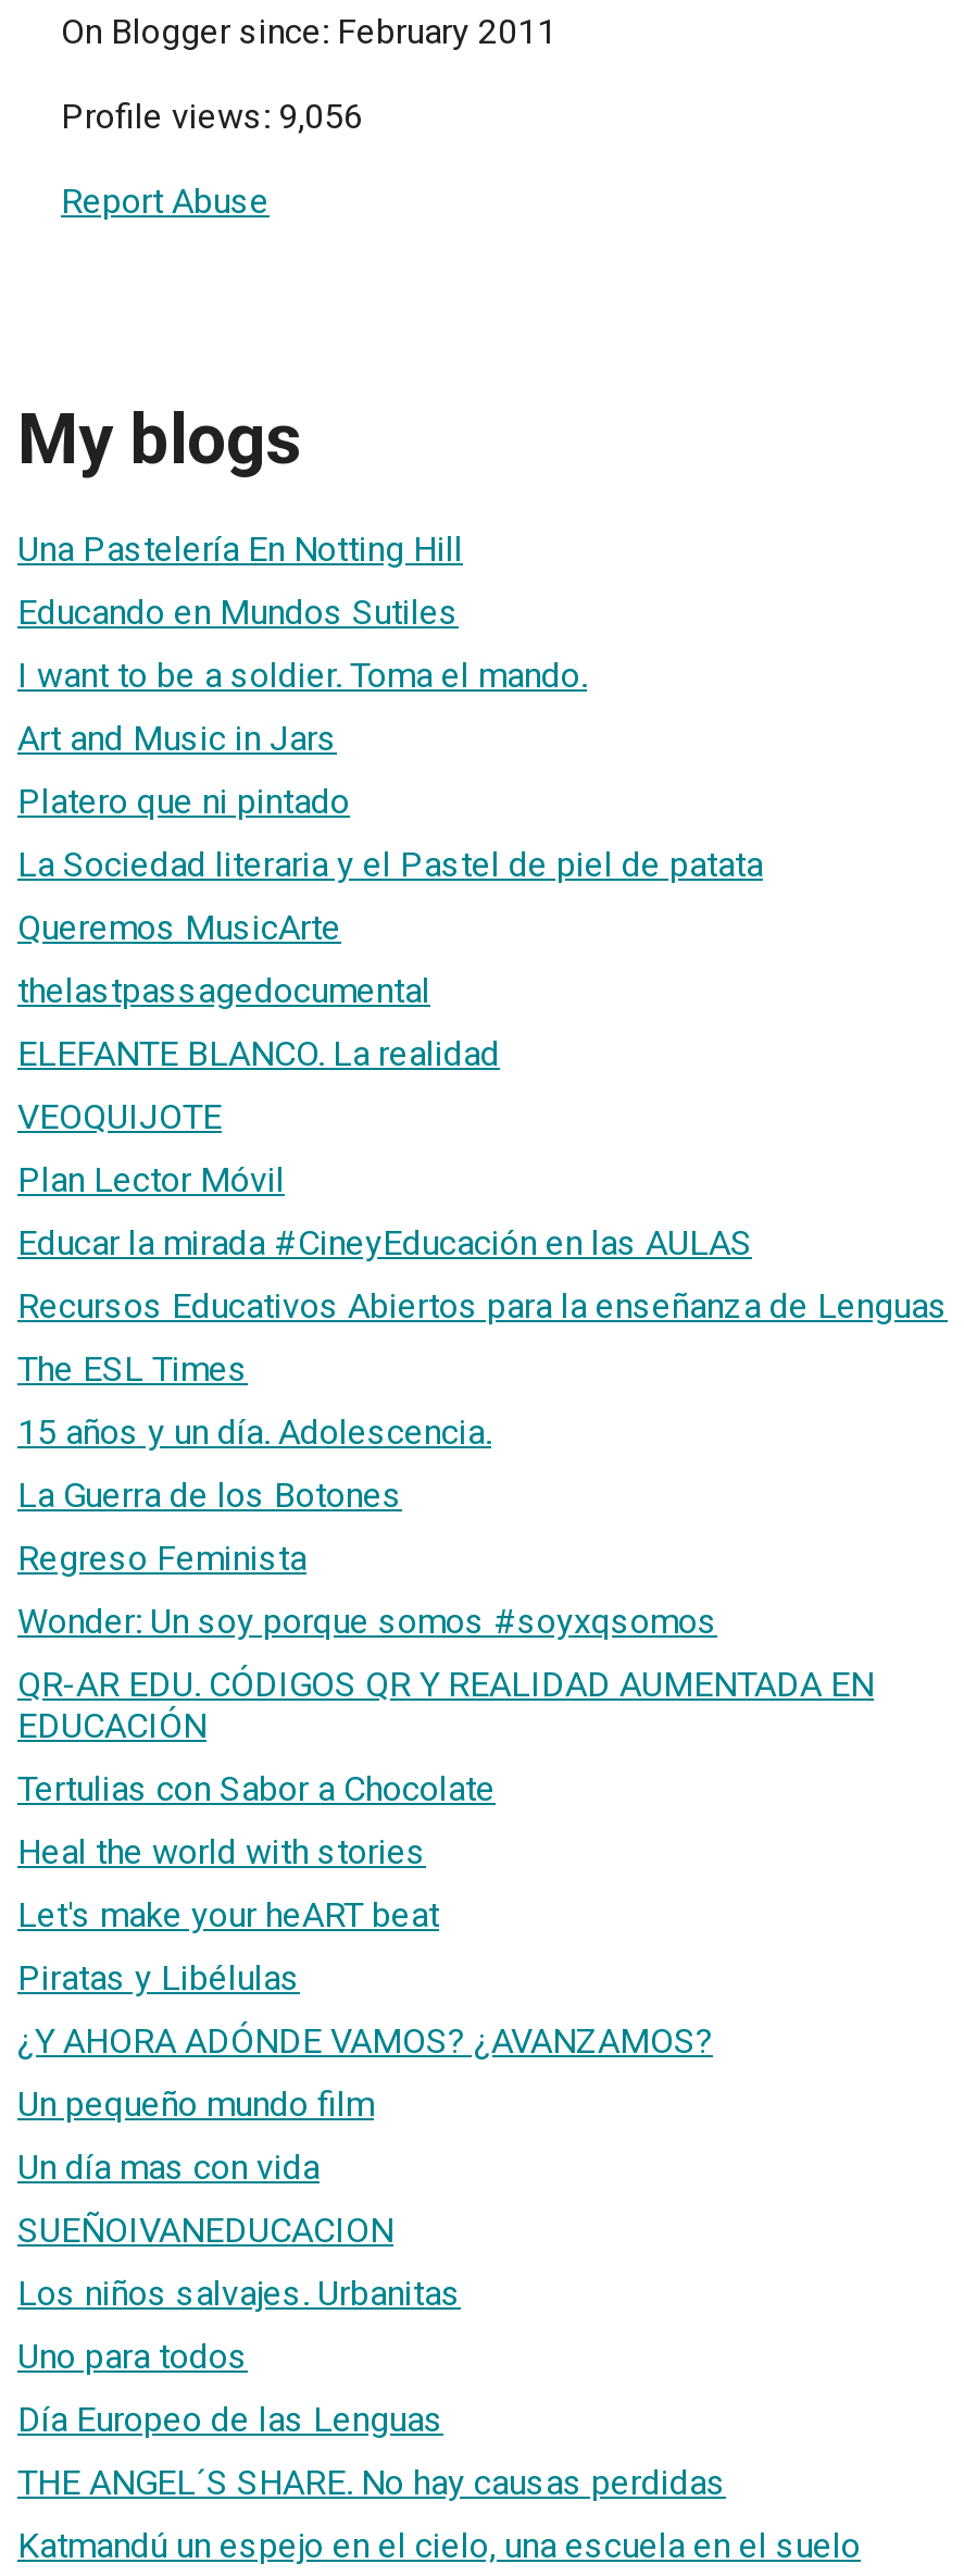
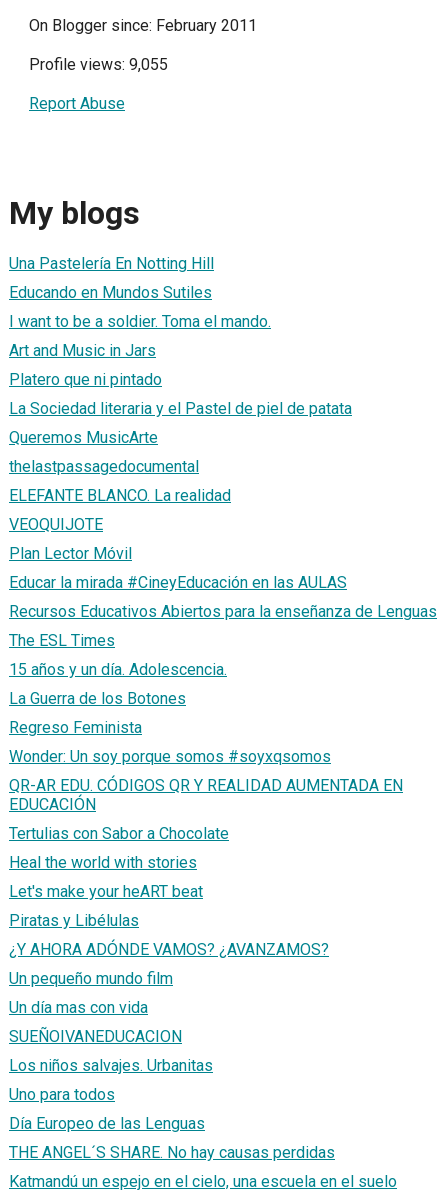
- Profile views: 9,056
+ Profile views: 9,055
